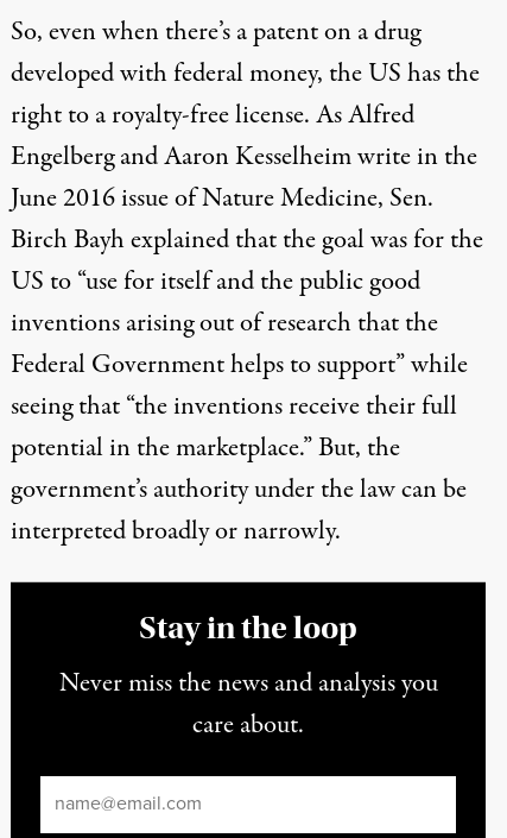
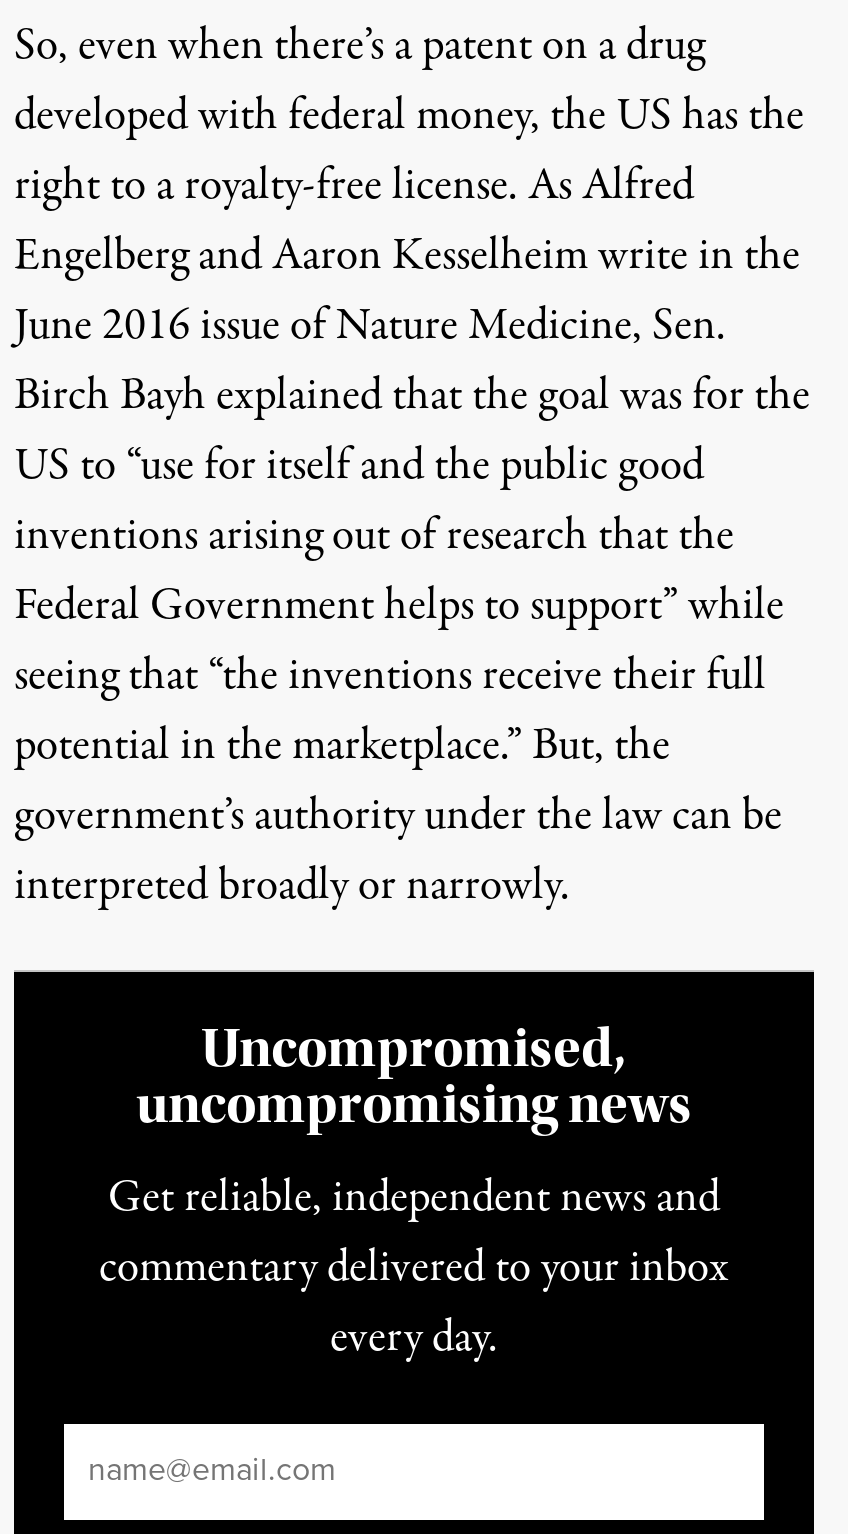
- Stay in the loop
+ Uncompromised,
+ uncompromising news

- Never miss the news and analysis you
- care about.
+ Get reliable, independent news and
+ commentary delivered to your inbox
+ every day.
